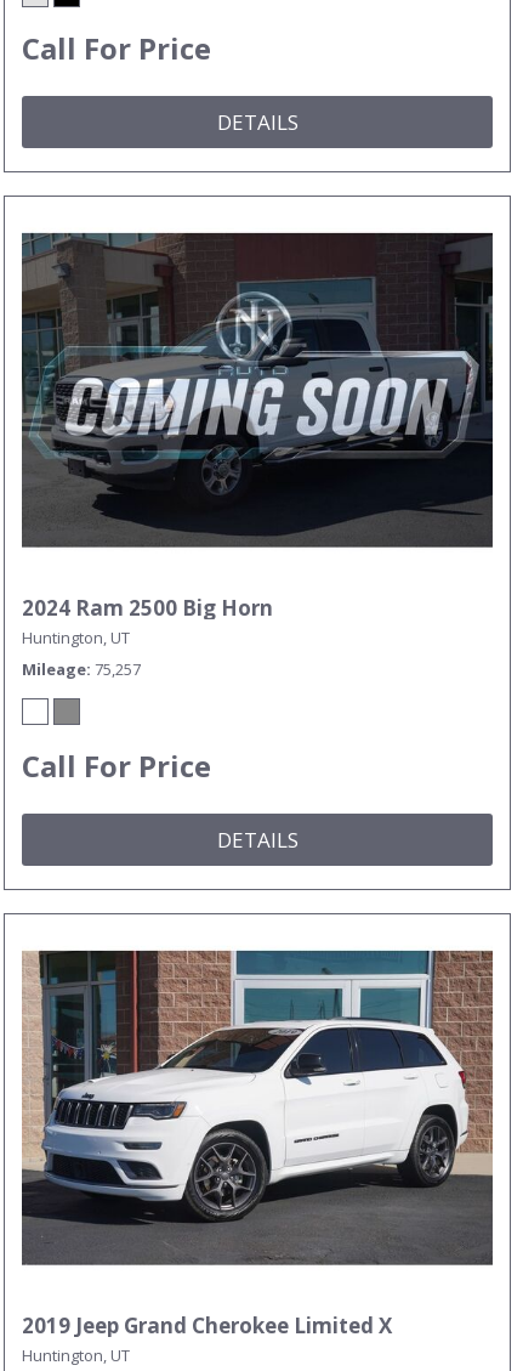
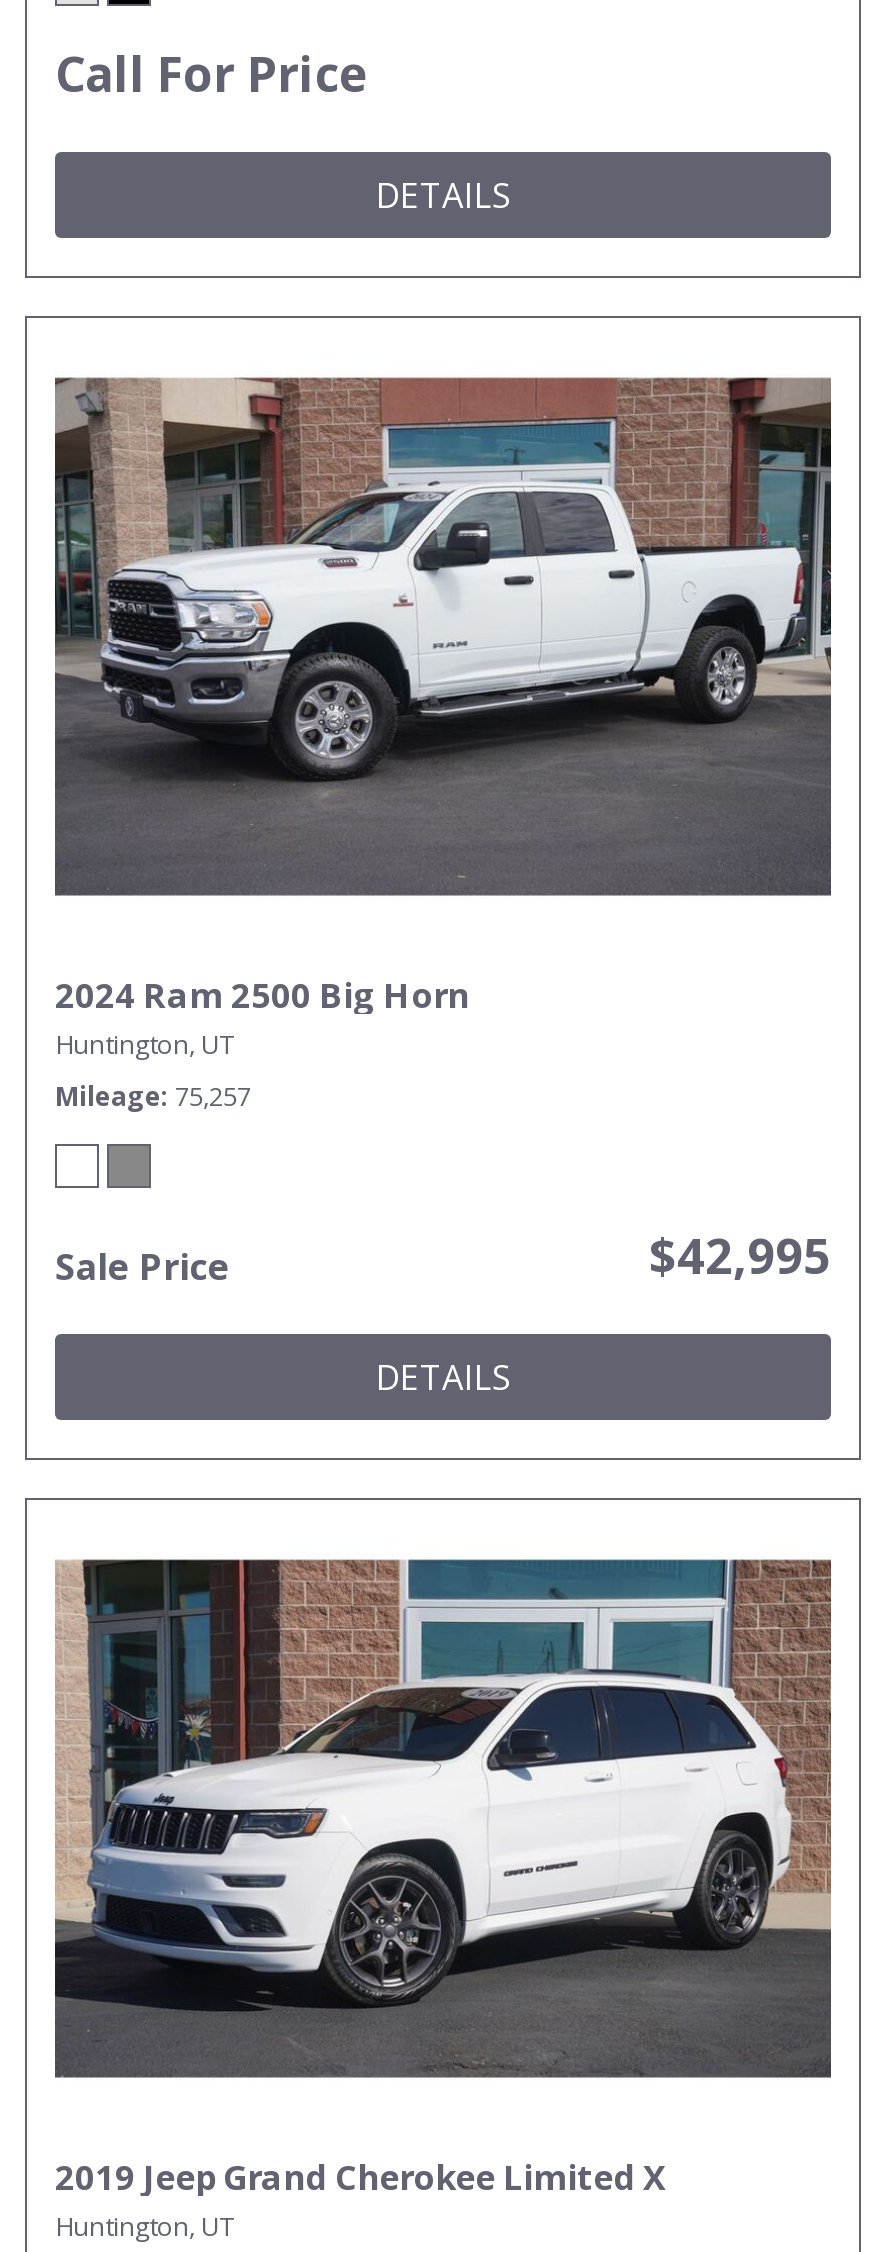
- [image]
+ [image]

- Call For Price
+ Sale Price
+ $42,995
